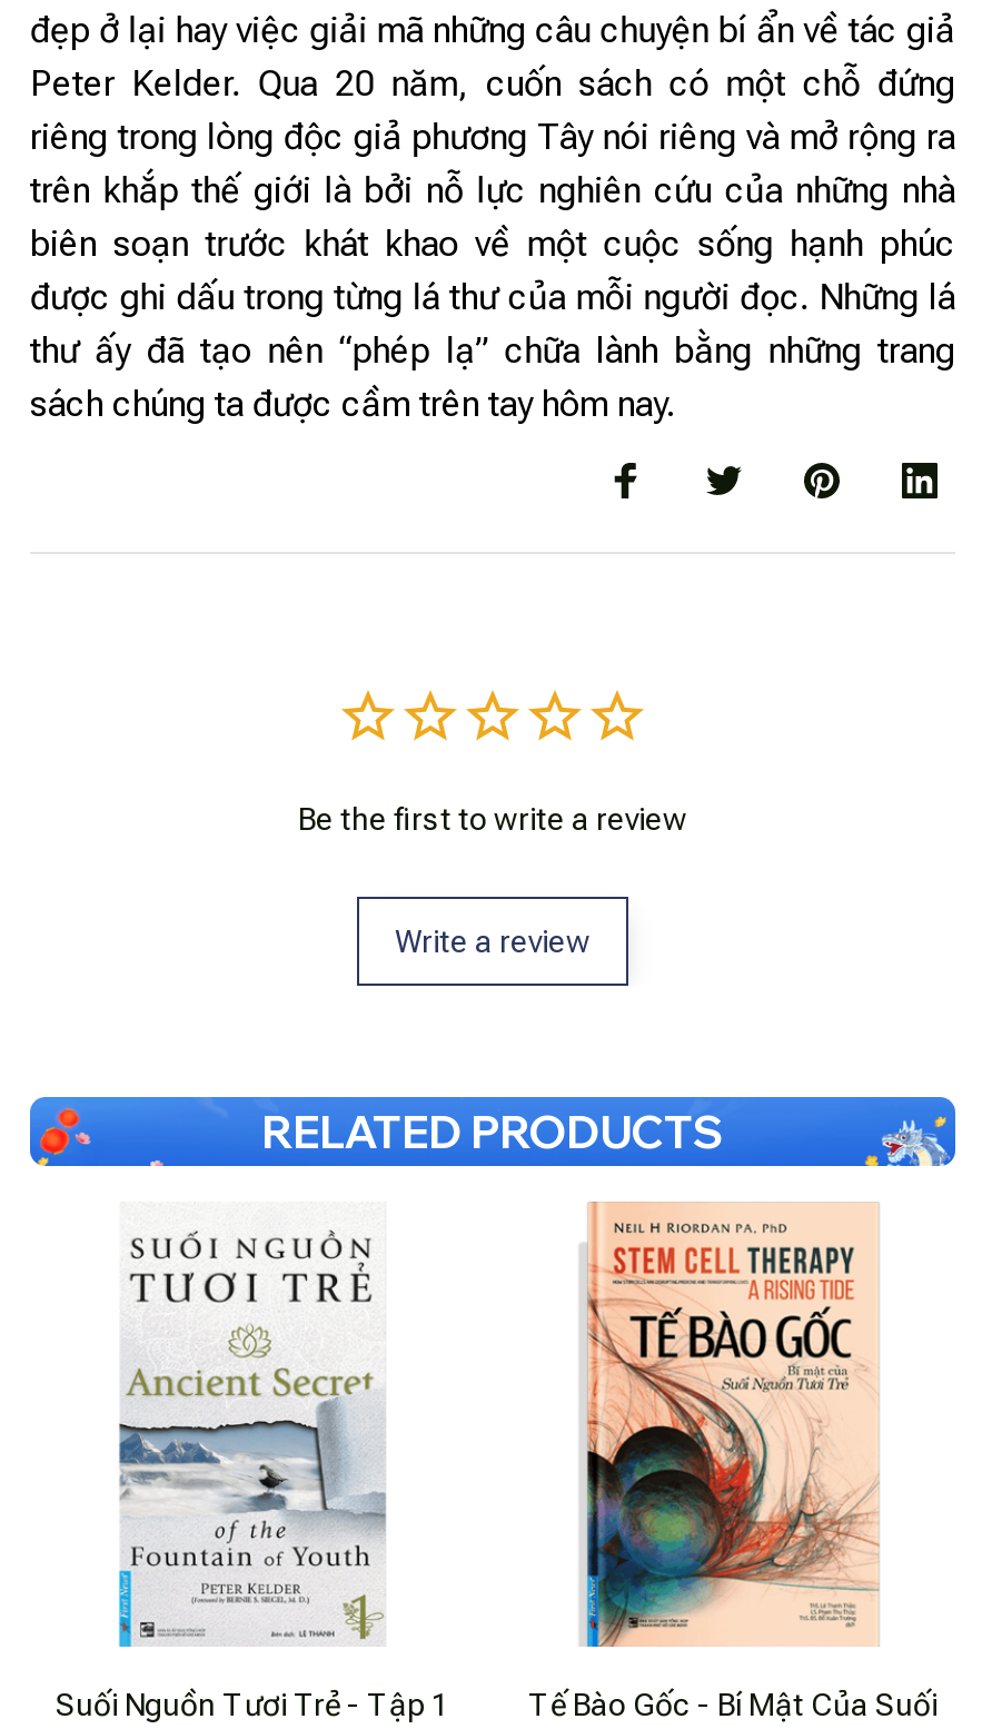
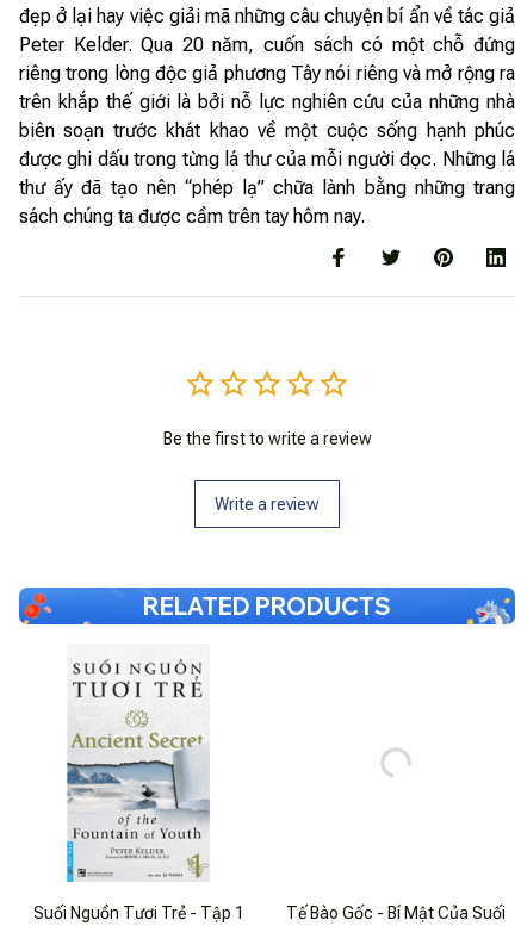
- [image]
